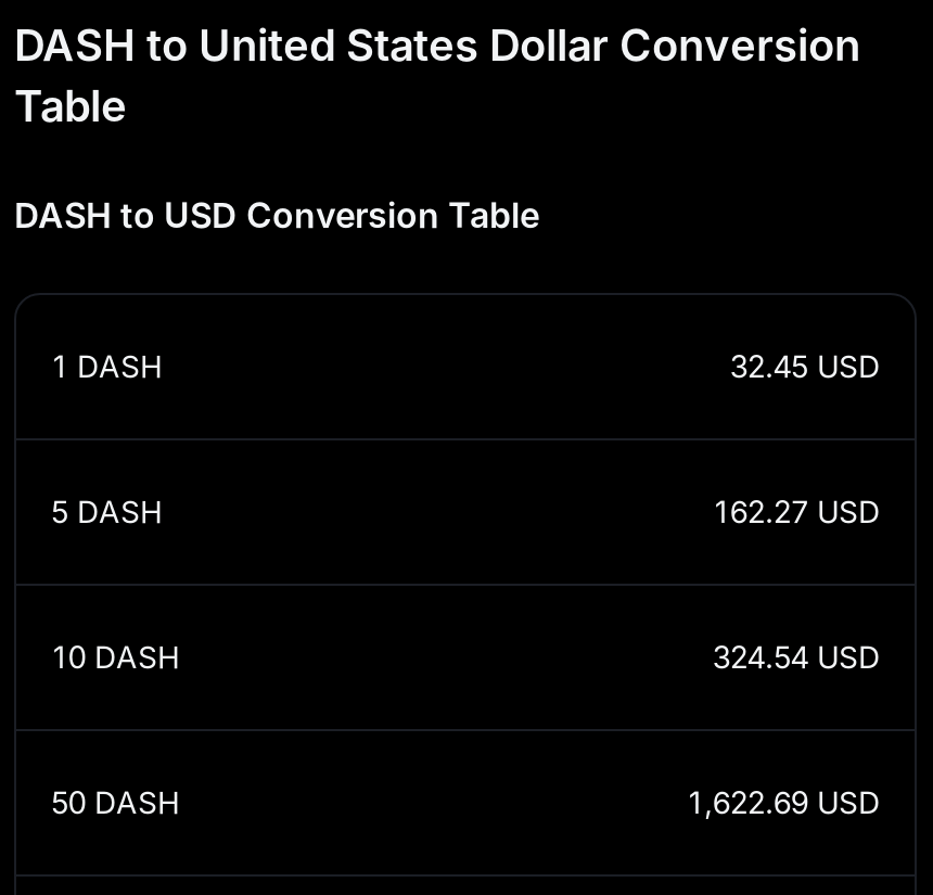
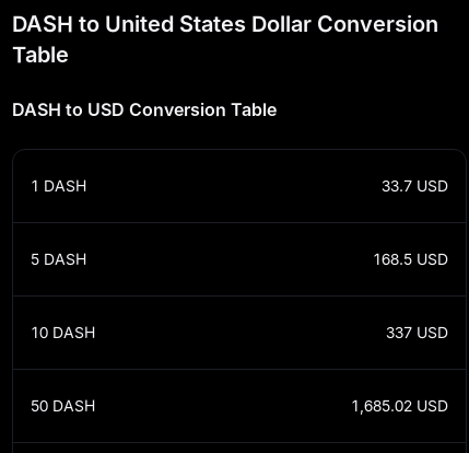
- 32.45 USD
+ 33.7 USD

- 162.27 USD
+ 168.5 USD

- 324.54 USD
+ 337 USD

- 1,622.69 USD
+ 1,685.02 USD
